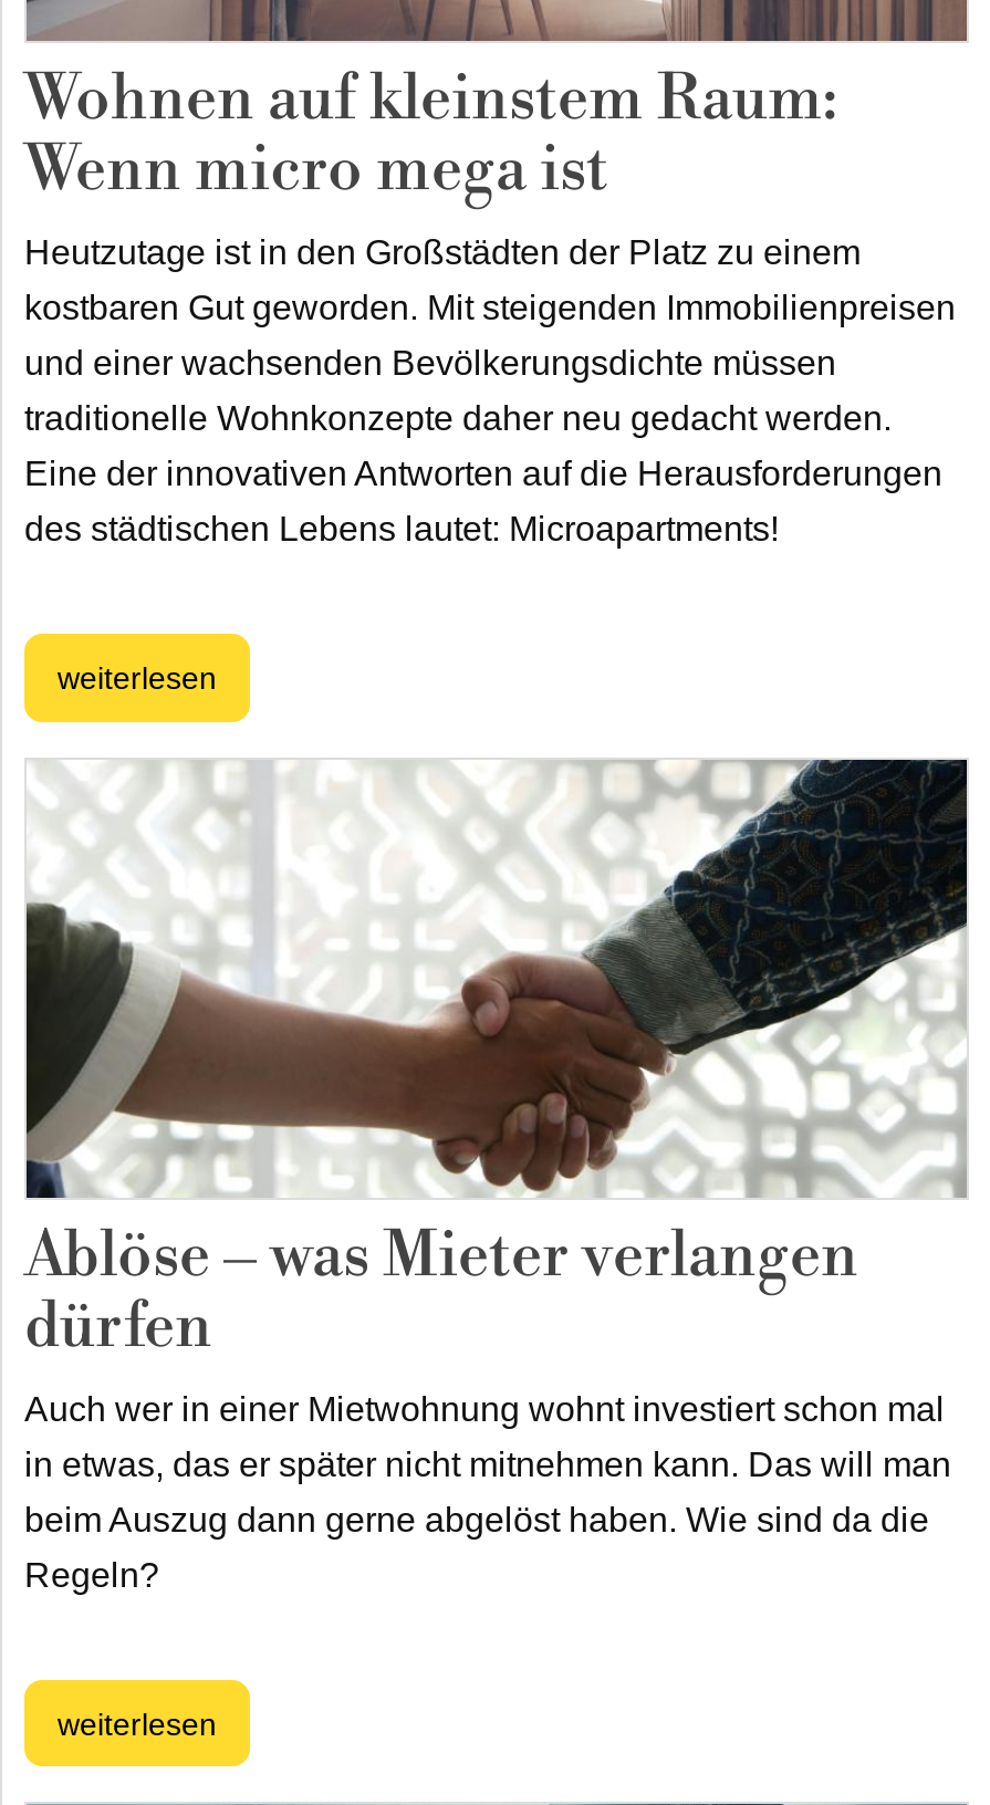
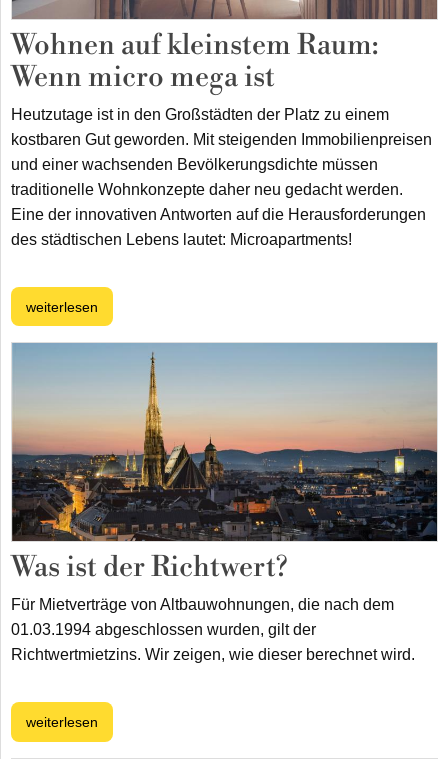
- [image]
- Ablöse – was Mieter verlangen
- dürfen
- Auch wer in einer Mietwohnung wohnt investiert schon mal
- in etwas, das er später nicht mitnehmen kann. Das will man
- beim Auszug dann gerne abgelöst haben. Wie sind da die
- Regeln?
+ [image]
+ Was ist der Richtwert?
+ Für Mietverträge von Altbauwohnungen, die nach dem
+ 01.03.1994 abgeschlossen wurden, gilt der
+ Richtwertmietzins. Wir zeigen, wie dieser berechnet wird.
